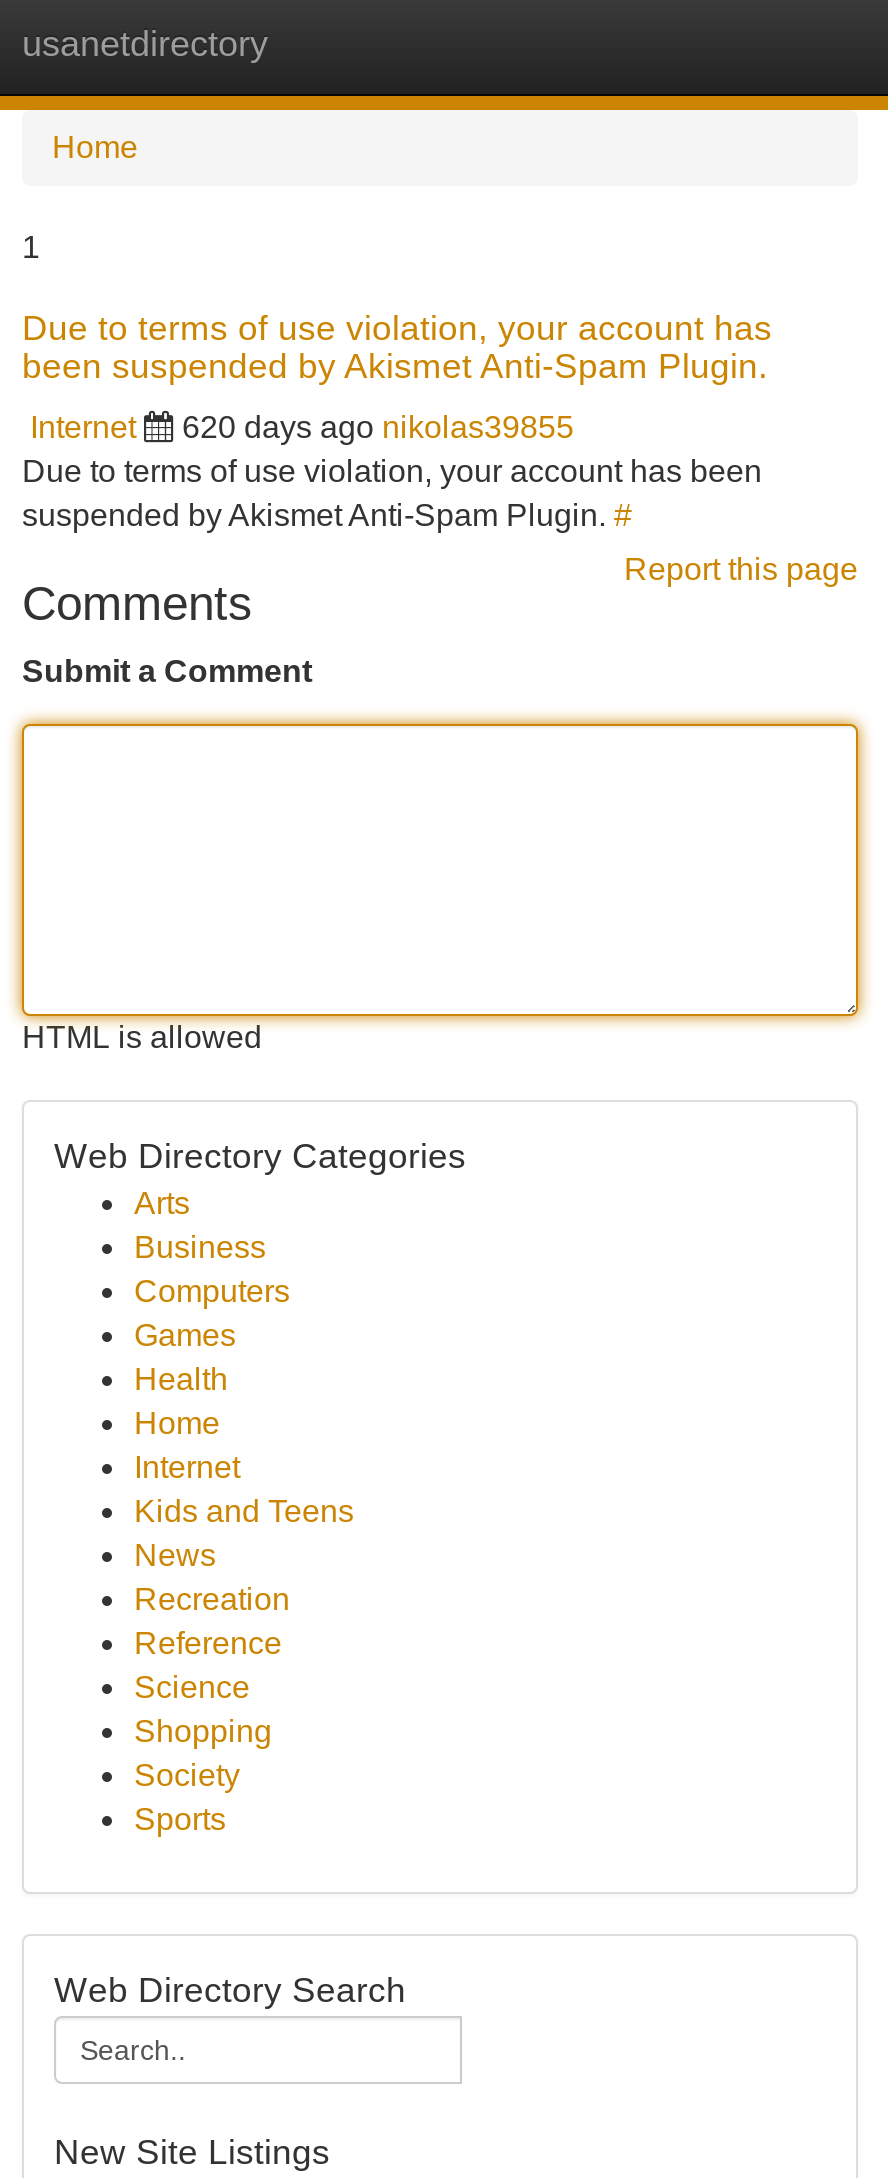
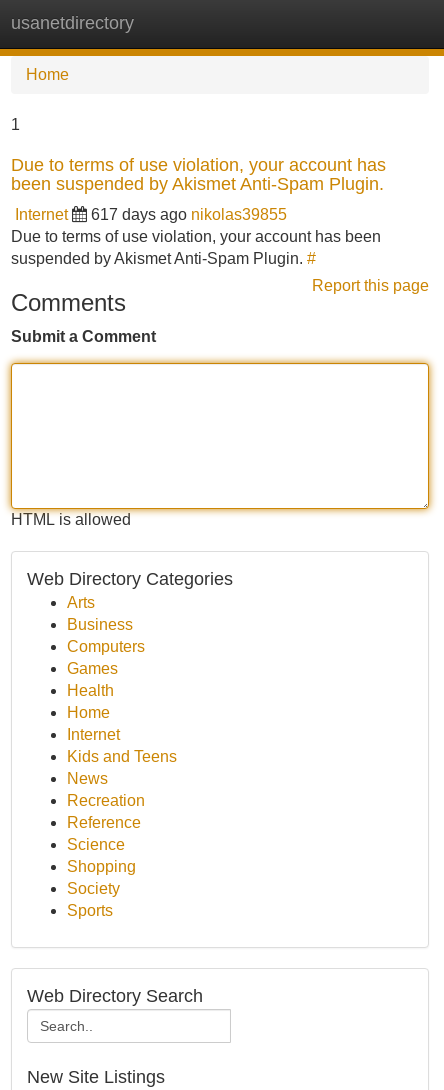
- 620 days ago nikolas39855
+ 617 days ago nikolas39855
